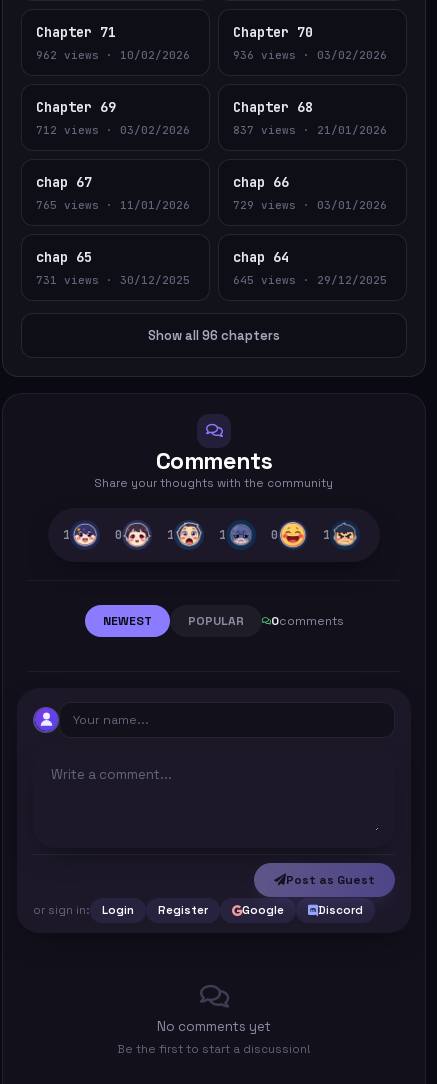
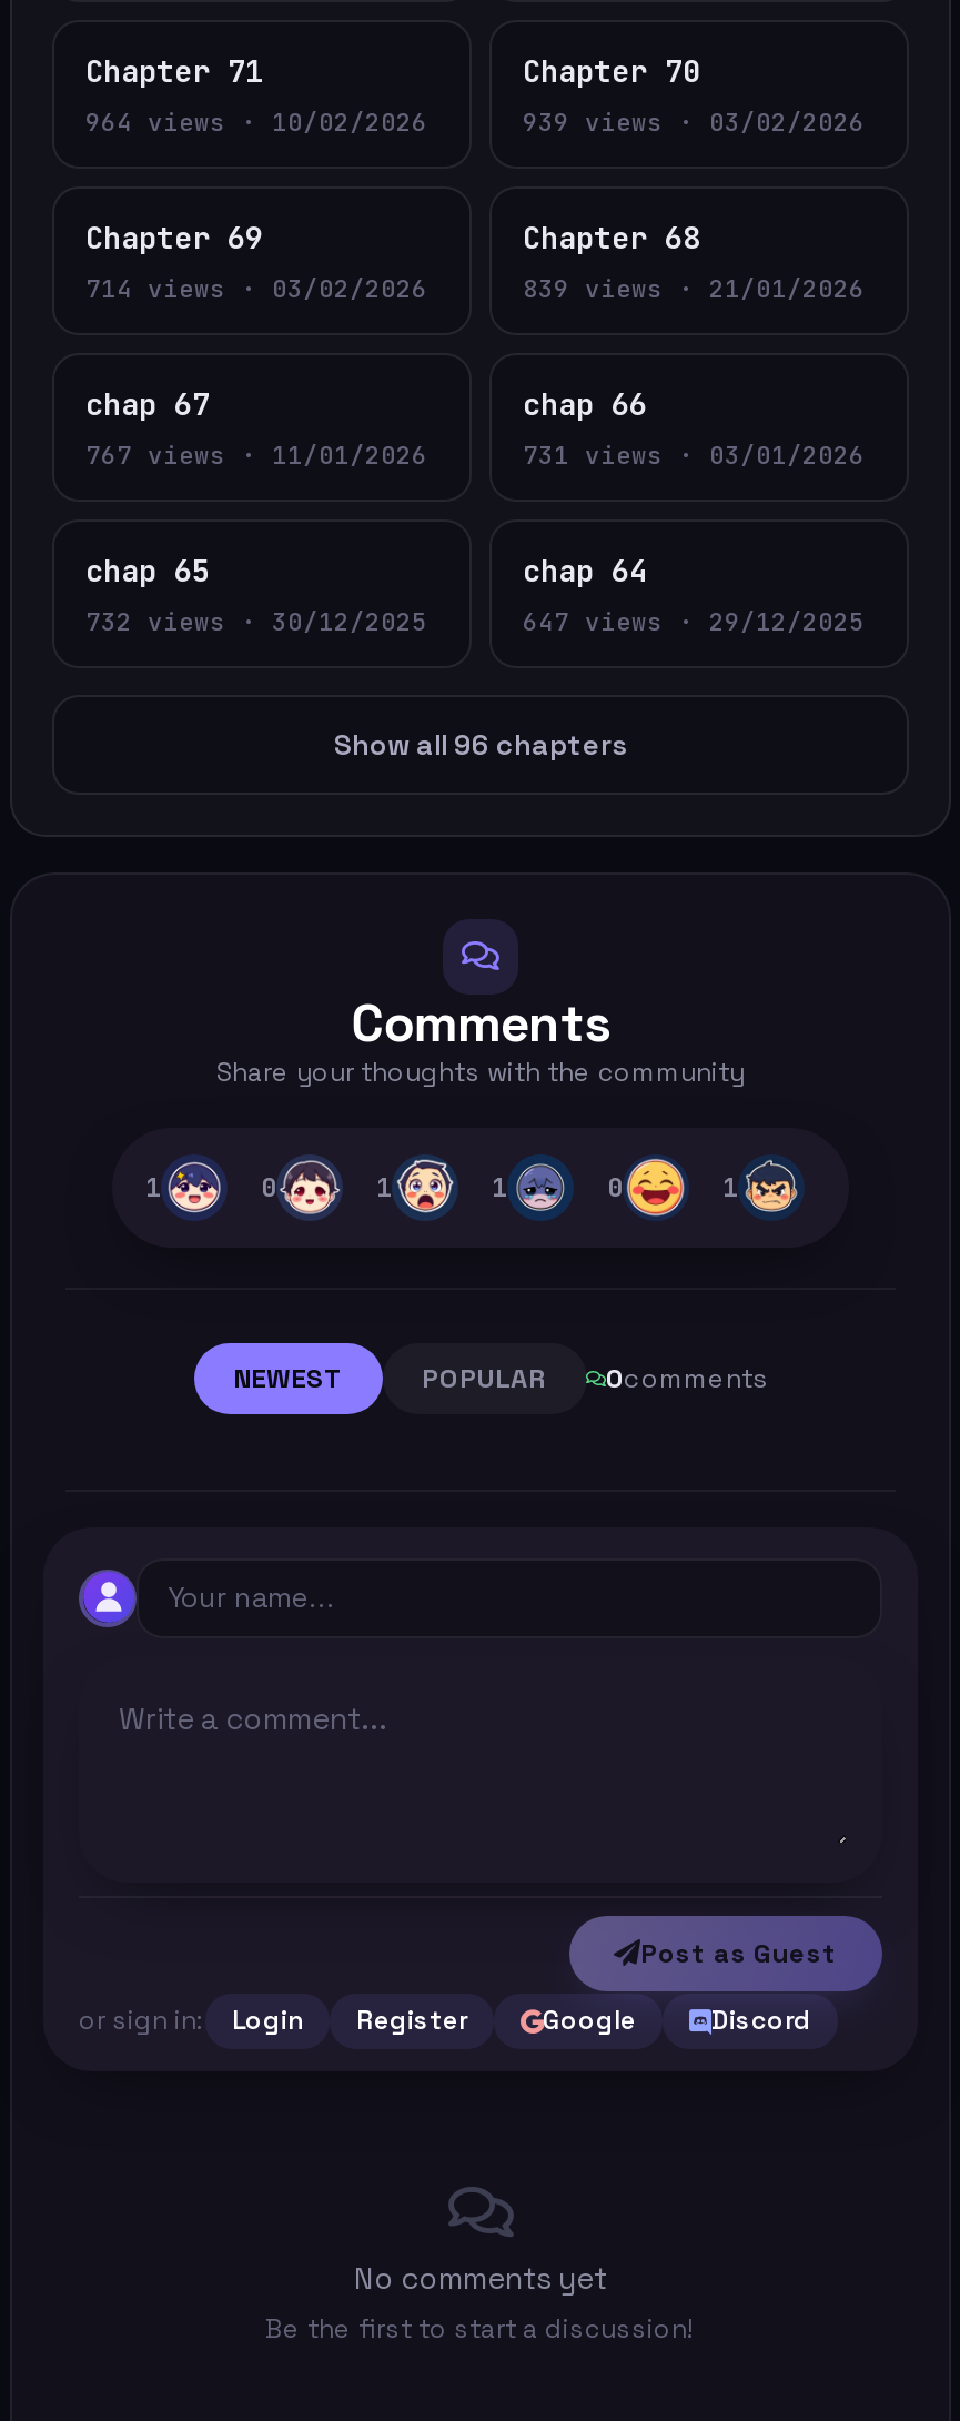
- 962 views · 10/02/2026
+ 964 views · 10/02/2026

- 936 views · 03/02/2026
+ 939 views · 03/02/2026

- 712 views · 03/02/2026
+ 714 views · 03/02/2026

- 837 views · 21/01/2026
+ 839 views · 21/01/2026

- 765 views · 11/01/2026
+ 767 views · 11/01/2026

- 729 views · 03/01/2026
+ 731 views · 03/01/2026

- 731 views · 30/12/2025
+ 732 views · 30/12/2025

- 645 views · 29/12/2025
+ 647 views · 29/12/2025
